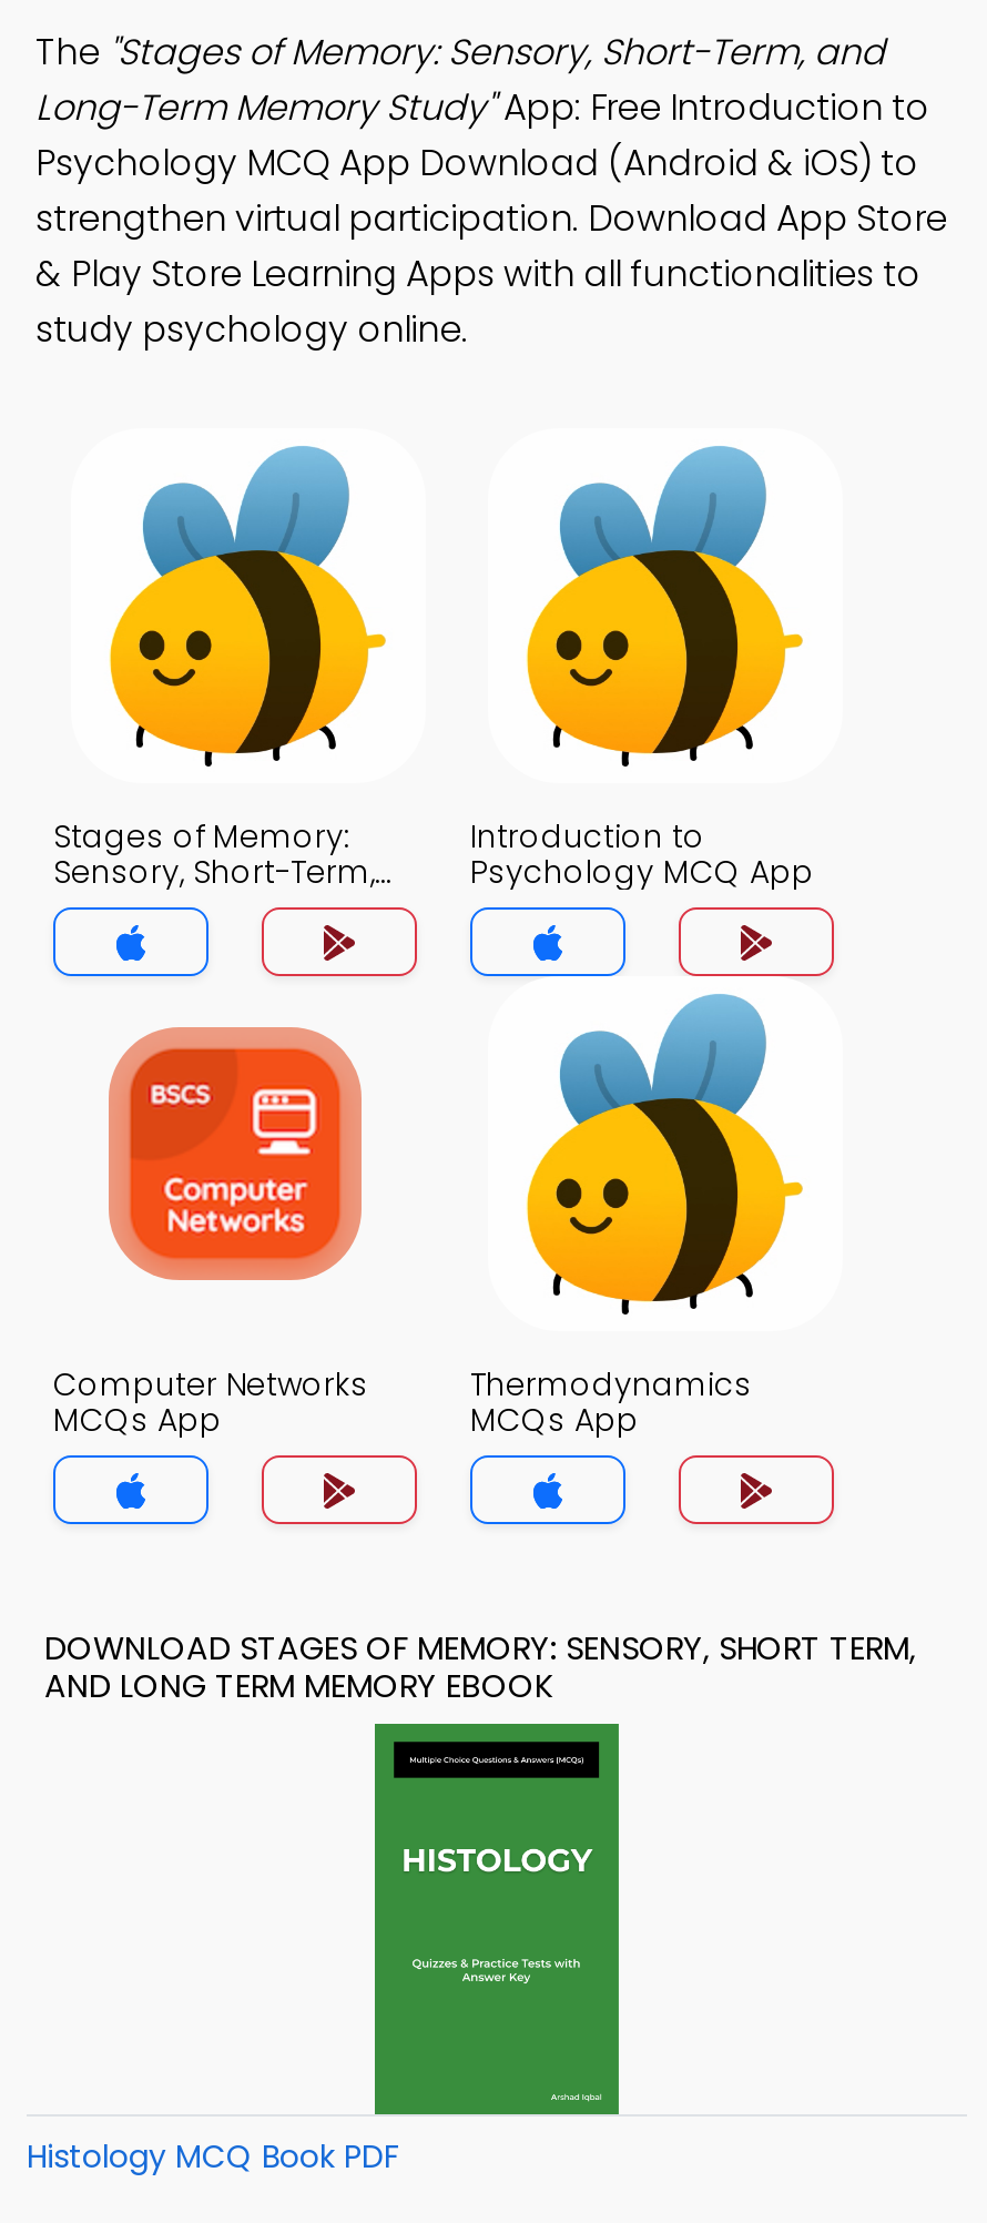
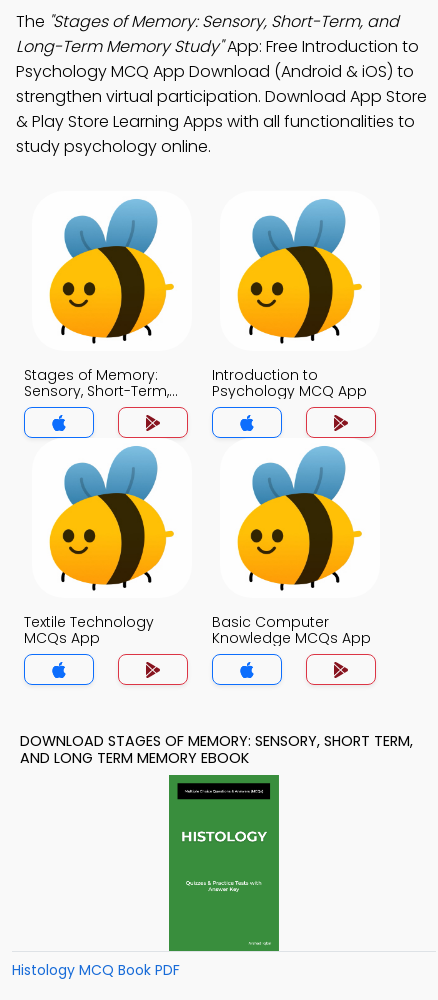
- [image]
- Computer Networks
+ [image]
+ Textile Technology

- Thermodynamics
- MCQs App
+ Basic Computer
+ Knowledge MCQs App
